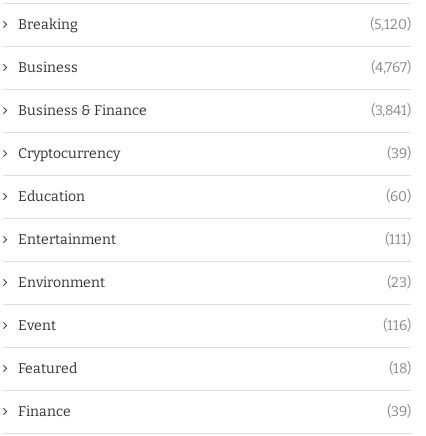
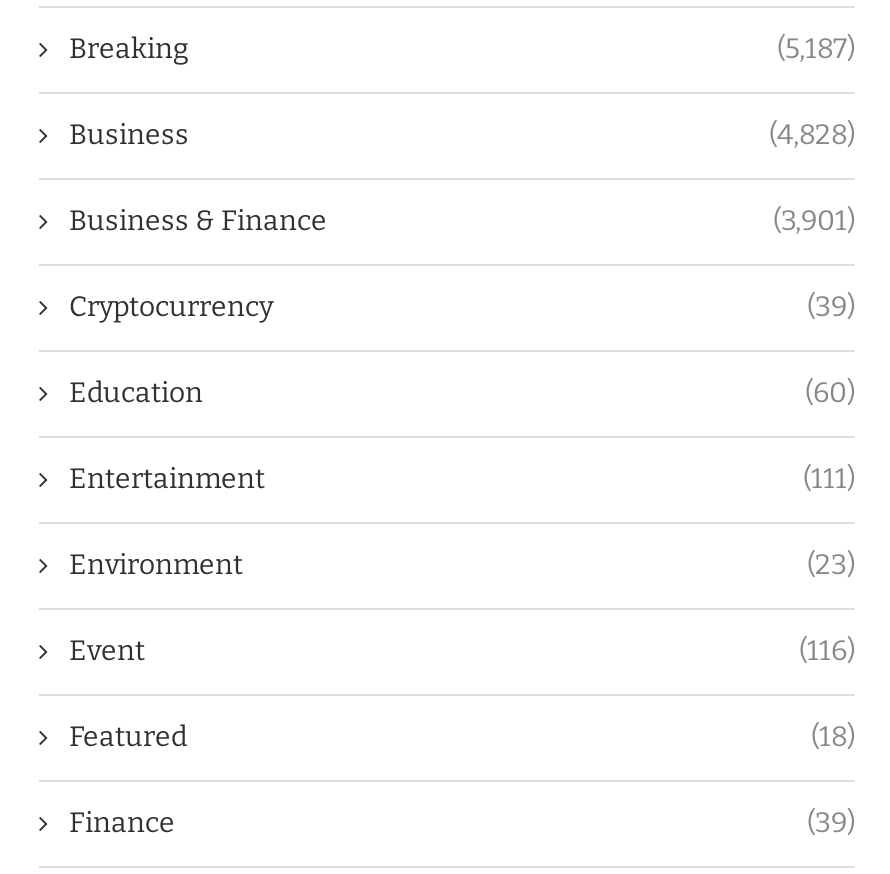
- (5,120)
+ (5,187)

- (4,767)
+ (4,828)

- (3,841)
+ (3,901)
